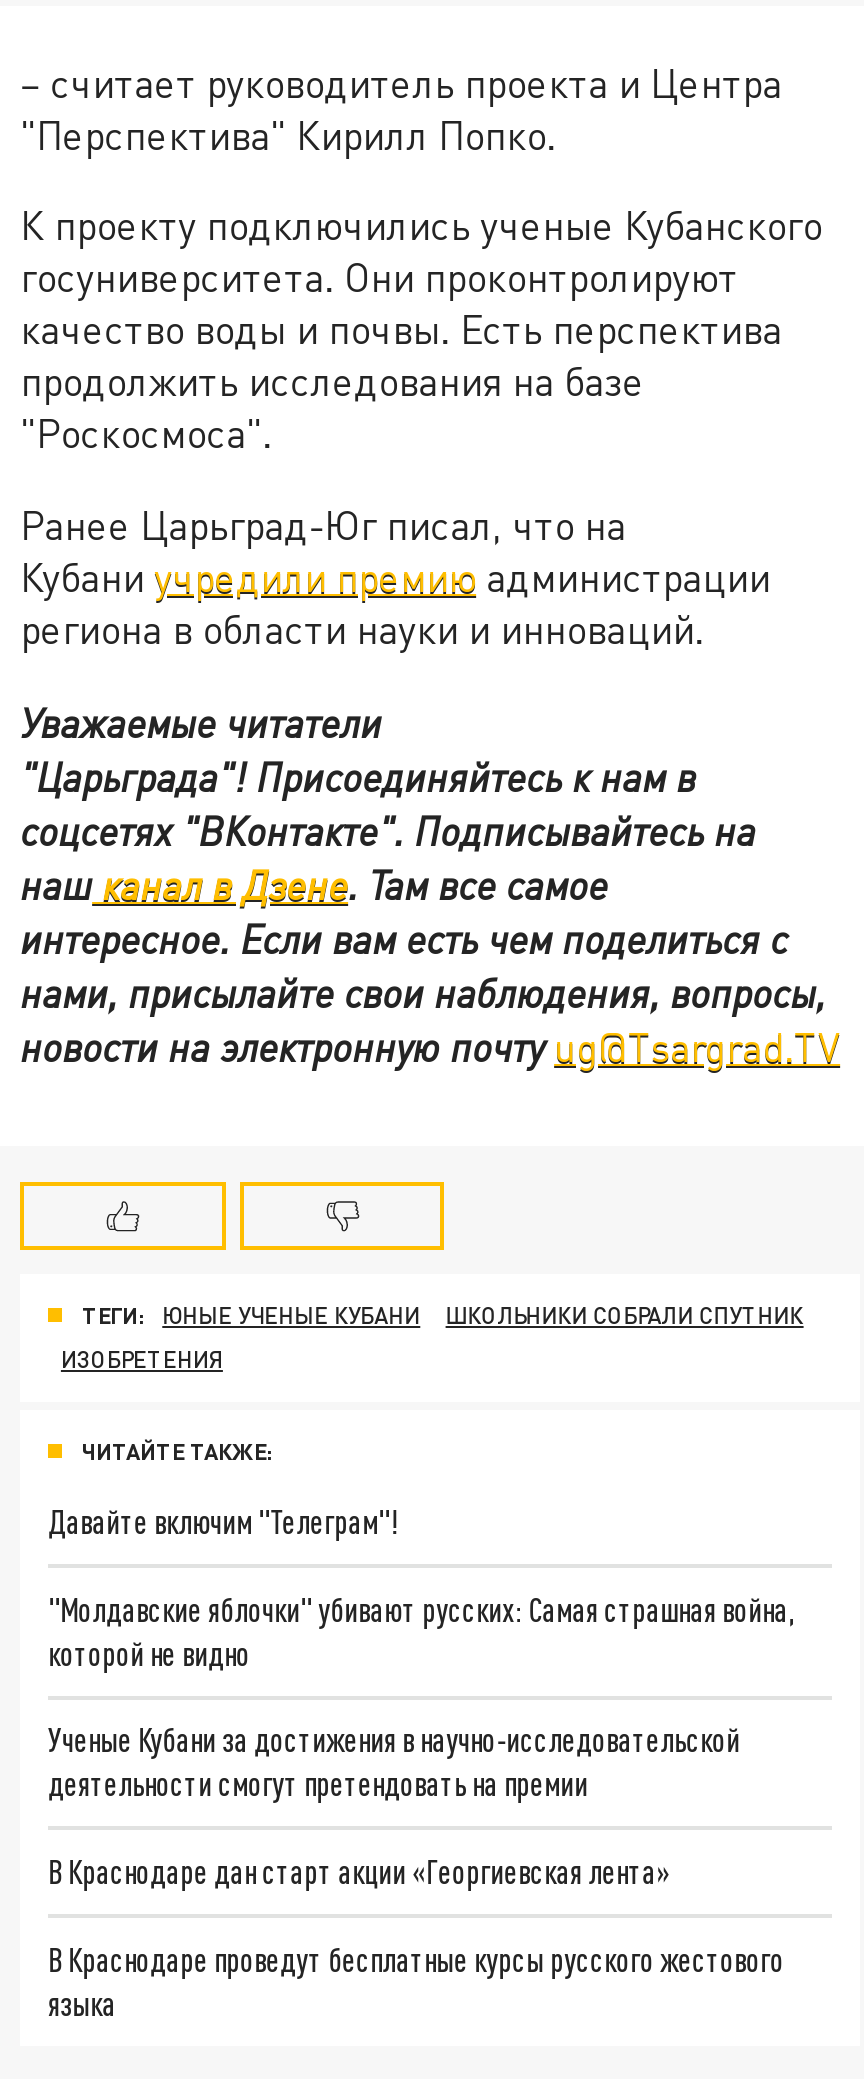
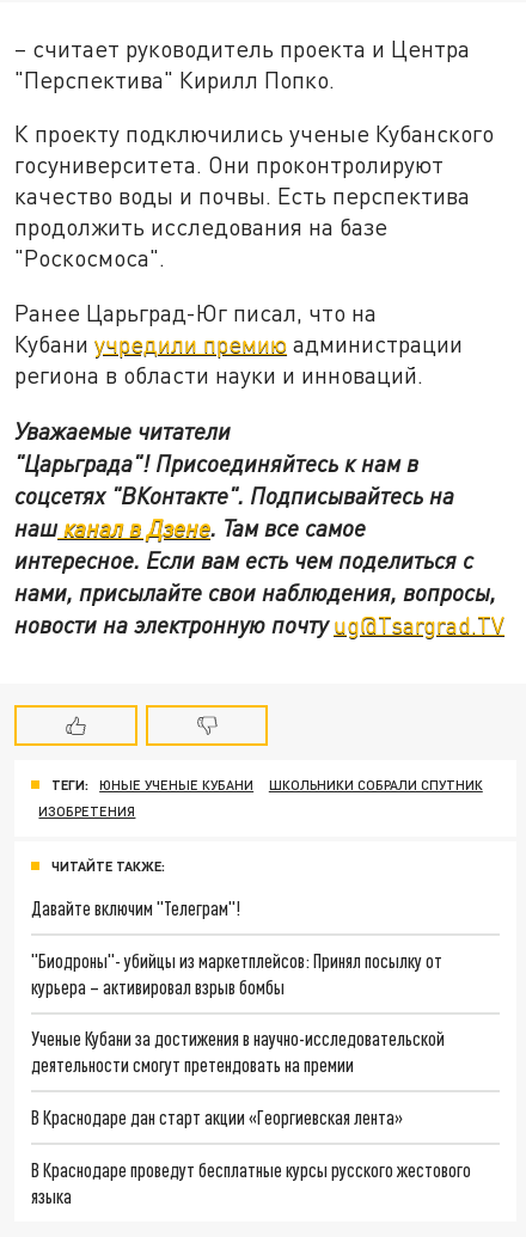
- "Молдавские яблочки" убивают русских: Самая страшная война,
- которой не видно
+ "Биодроны"- убийцы из маркетплейсов: Принял посылку от
+ курьера – активировал взрыв бомбы
